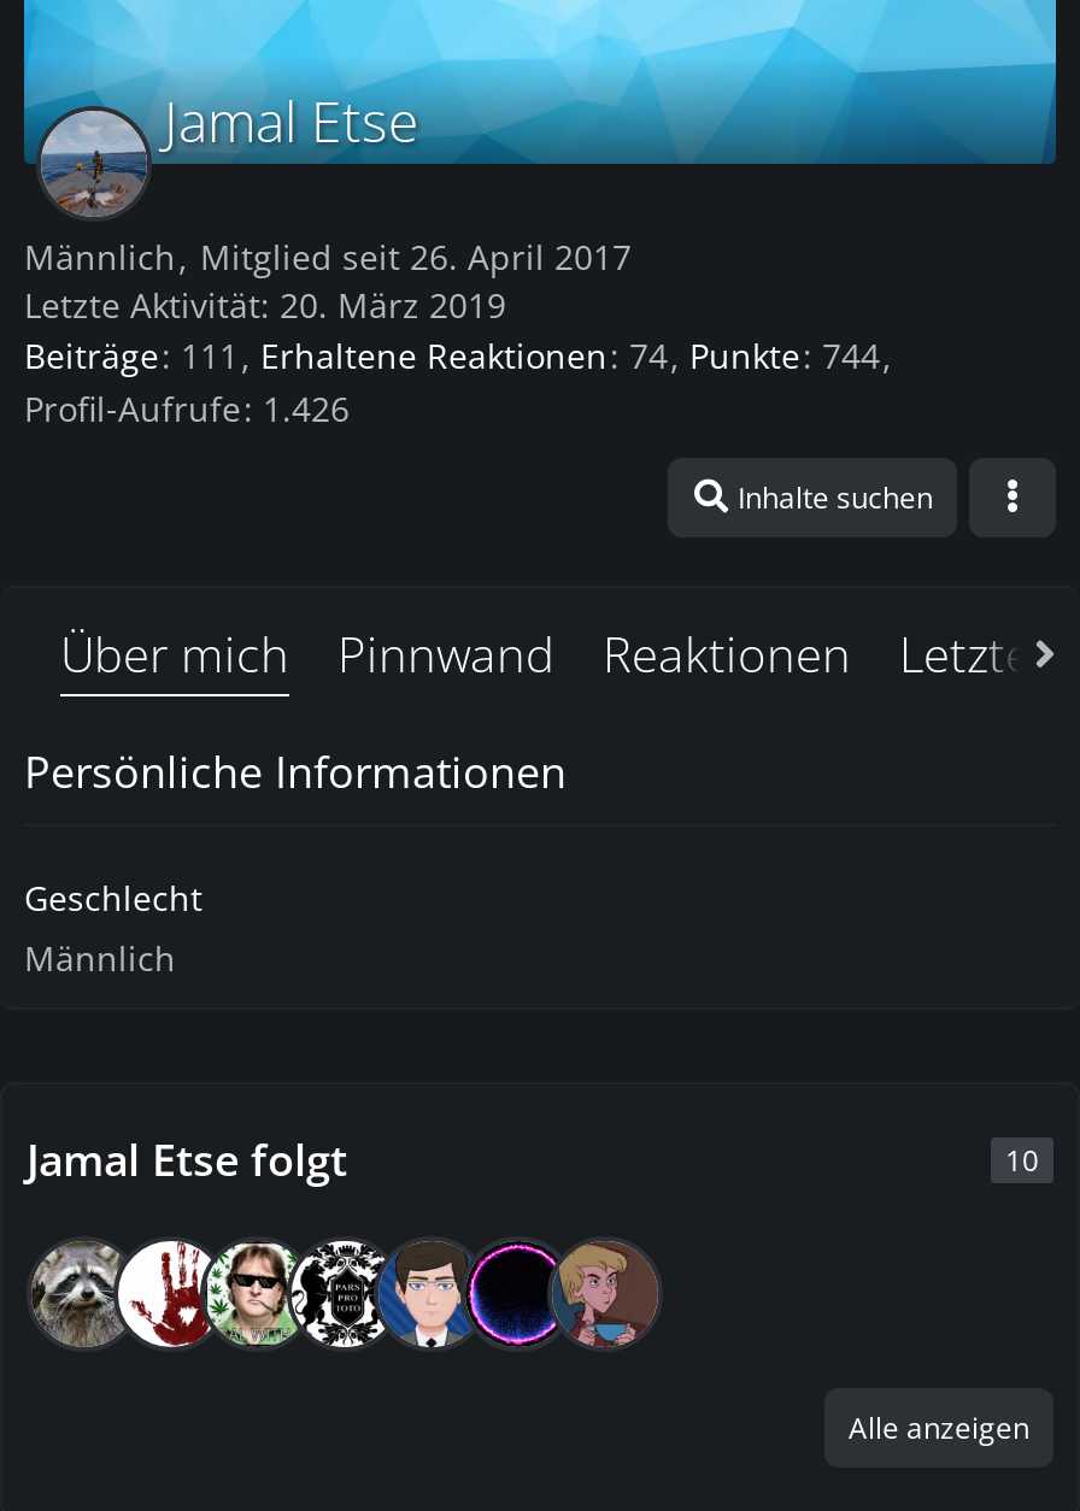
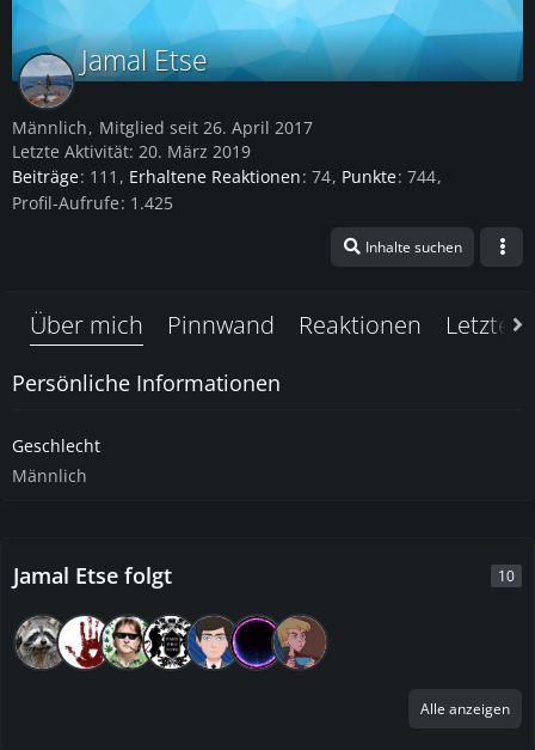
- Profil-Aufrufe 1.426
+ Profil-Aufrufe 1.425
